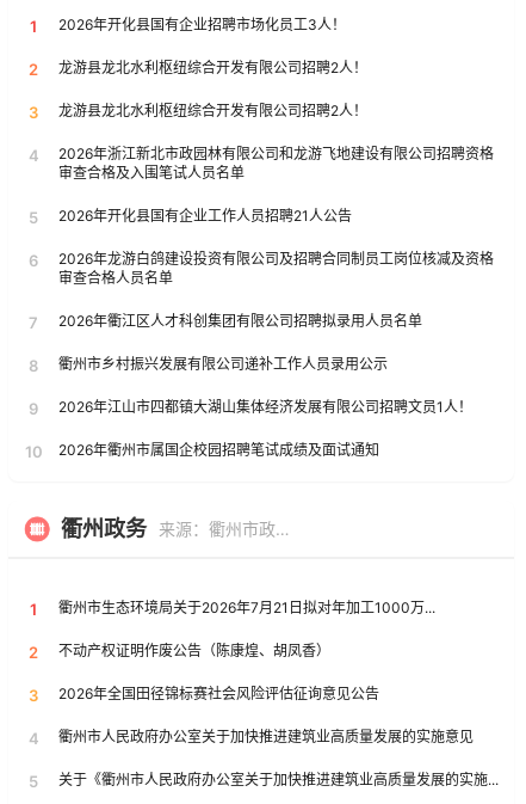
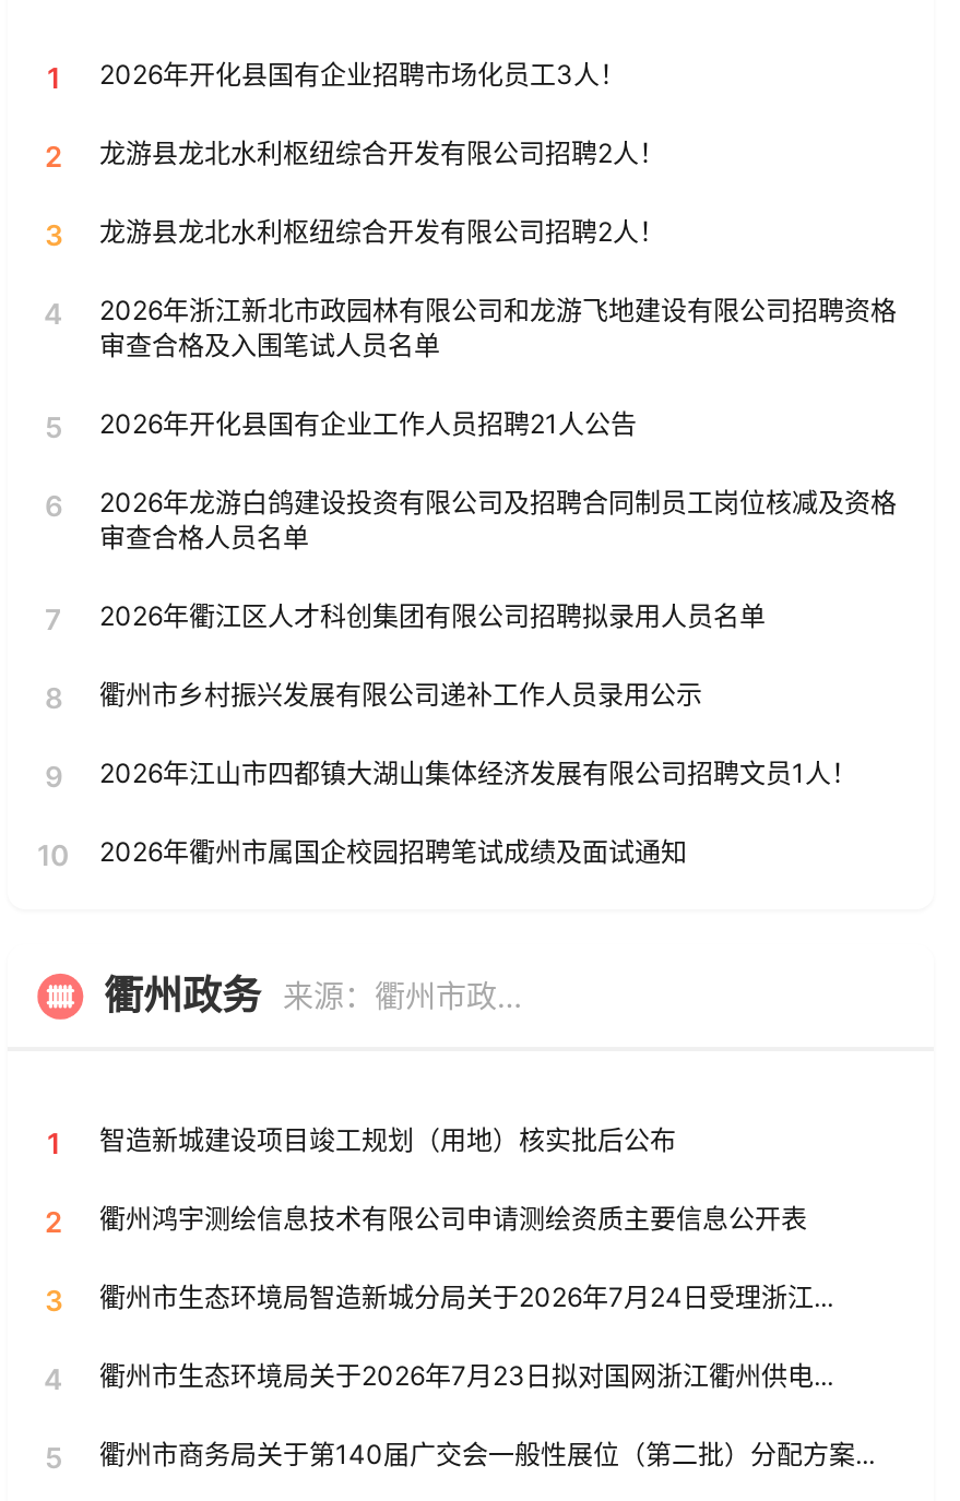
- 衢州市生态环境局关于2026年7月21日拟对年加工1000万...
+ 智造新城建设项目竣工规划（用地）核实批后公布

- 不动产权证明作废公告（陈康煌、胡凤香）
+ 衢州鸿宇测绘信息技术有限公司申请测绘资质主要信息公开表

- 2026年全国田径锦标赛社会风险评估征询意见公告
+ 衢州市生态环境局智造新城分局关于2026年7月24日受理浙江...

- 衢州市人民政府办公室关于加快推进建筑业高质量发展的实施意见
+ 衢州市生态环境局关于2026年7月23日拟对国网浙江衢州供电...

- 关于《衢州市人民政府办公室关于加快推进建筑业高质量发展的实施...
+ 衢州市商务局关于第140届广交会一般性展位（第二批）分配方案...
